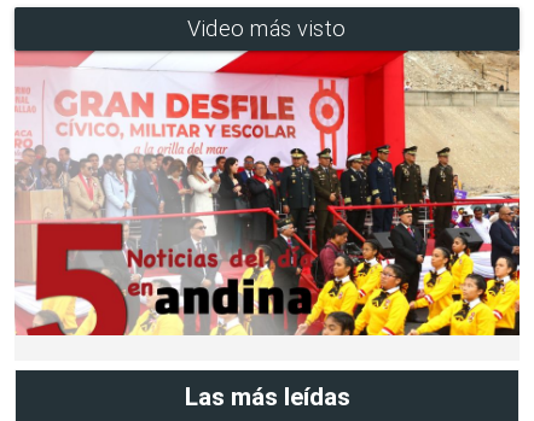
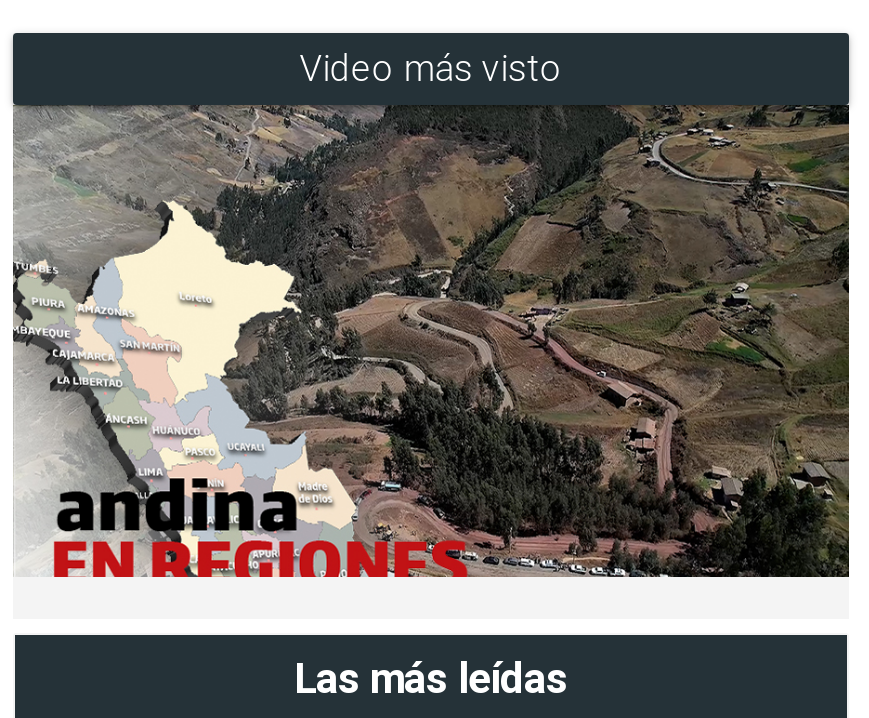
- [image]
+ [image]
